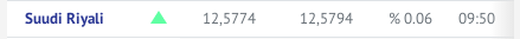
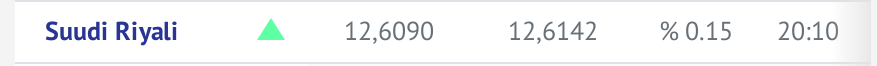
- 12,5774
+ 12,6090

- 12,5794
+ 12,6142

- % 0.06
+ % 0.15

- 09:50
+ 20:10
